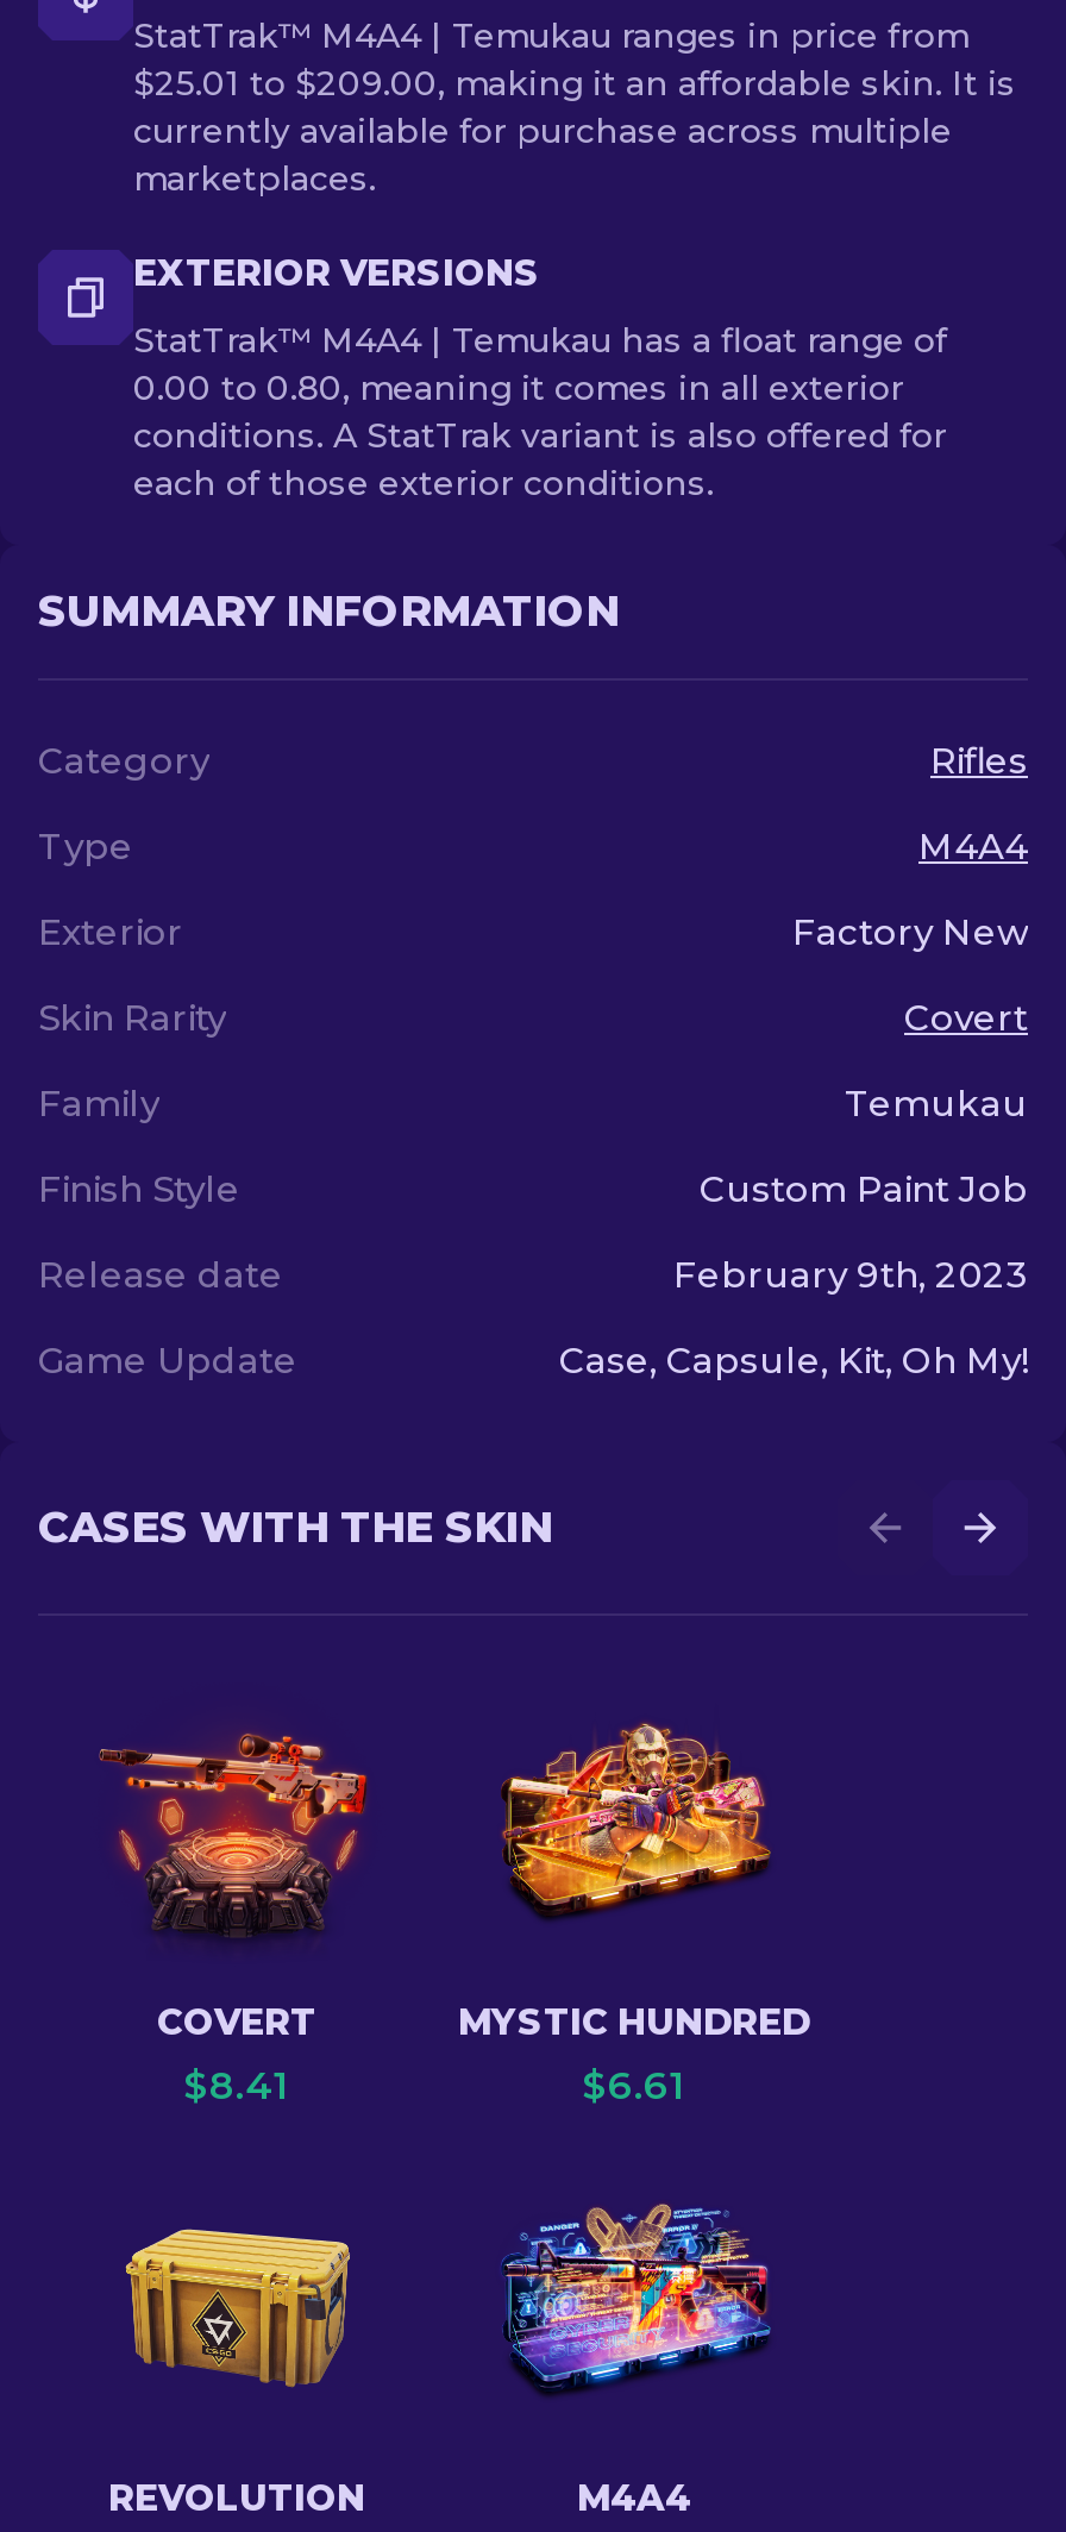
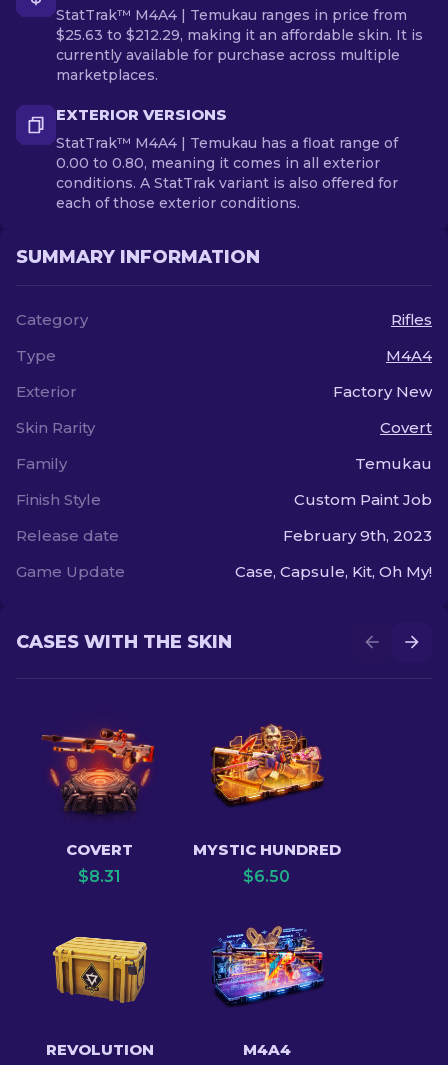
- $25.01 to $209.00, making it an affordable skin. It is
+ $25.63 to $212.29, making it an affordable skin. It is

- $8.41
+ $8.31

- $6.61
+ $6.50
